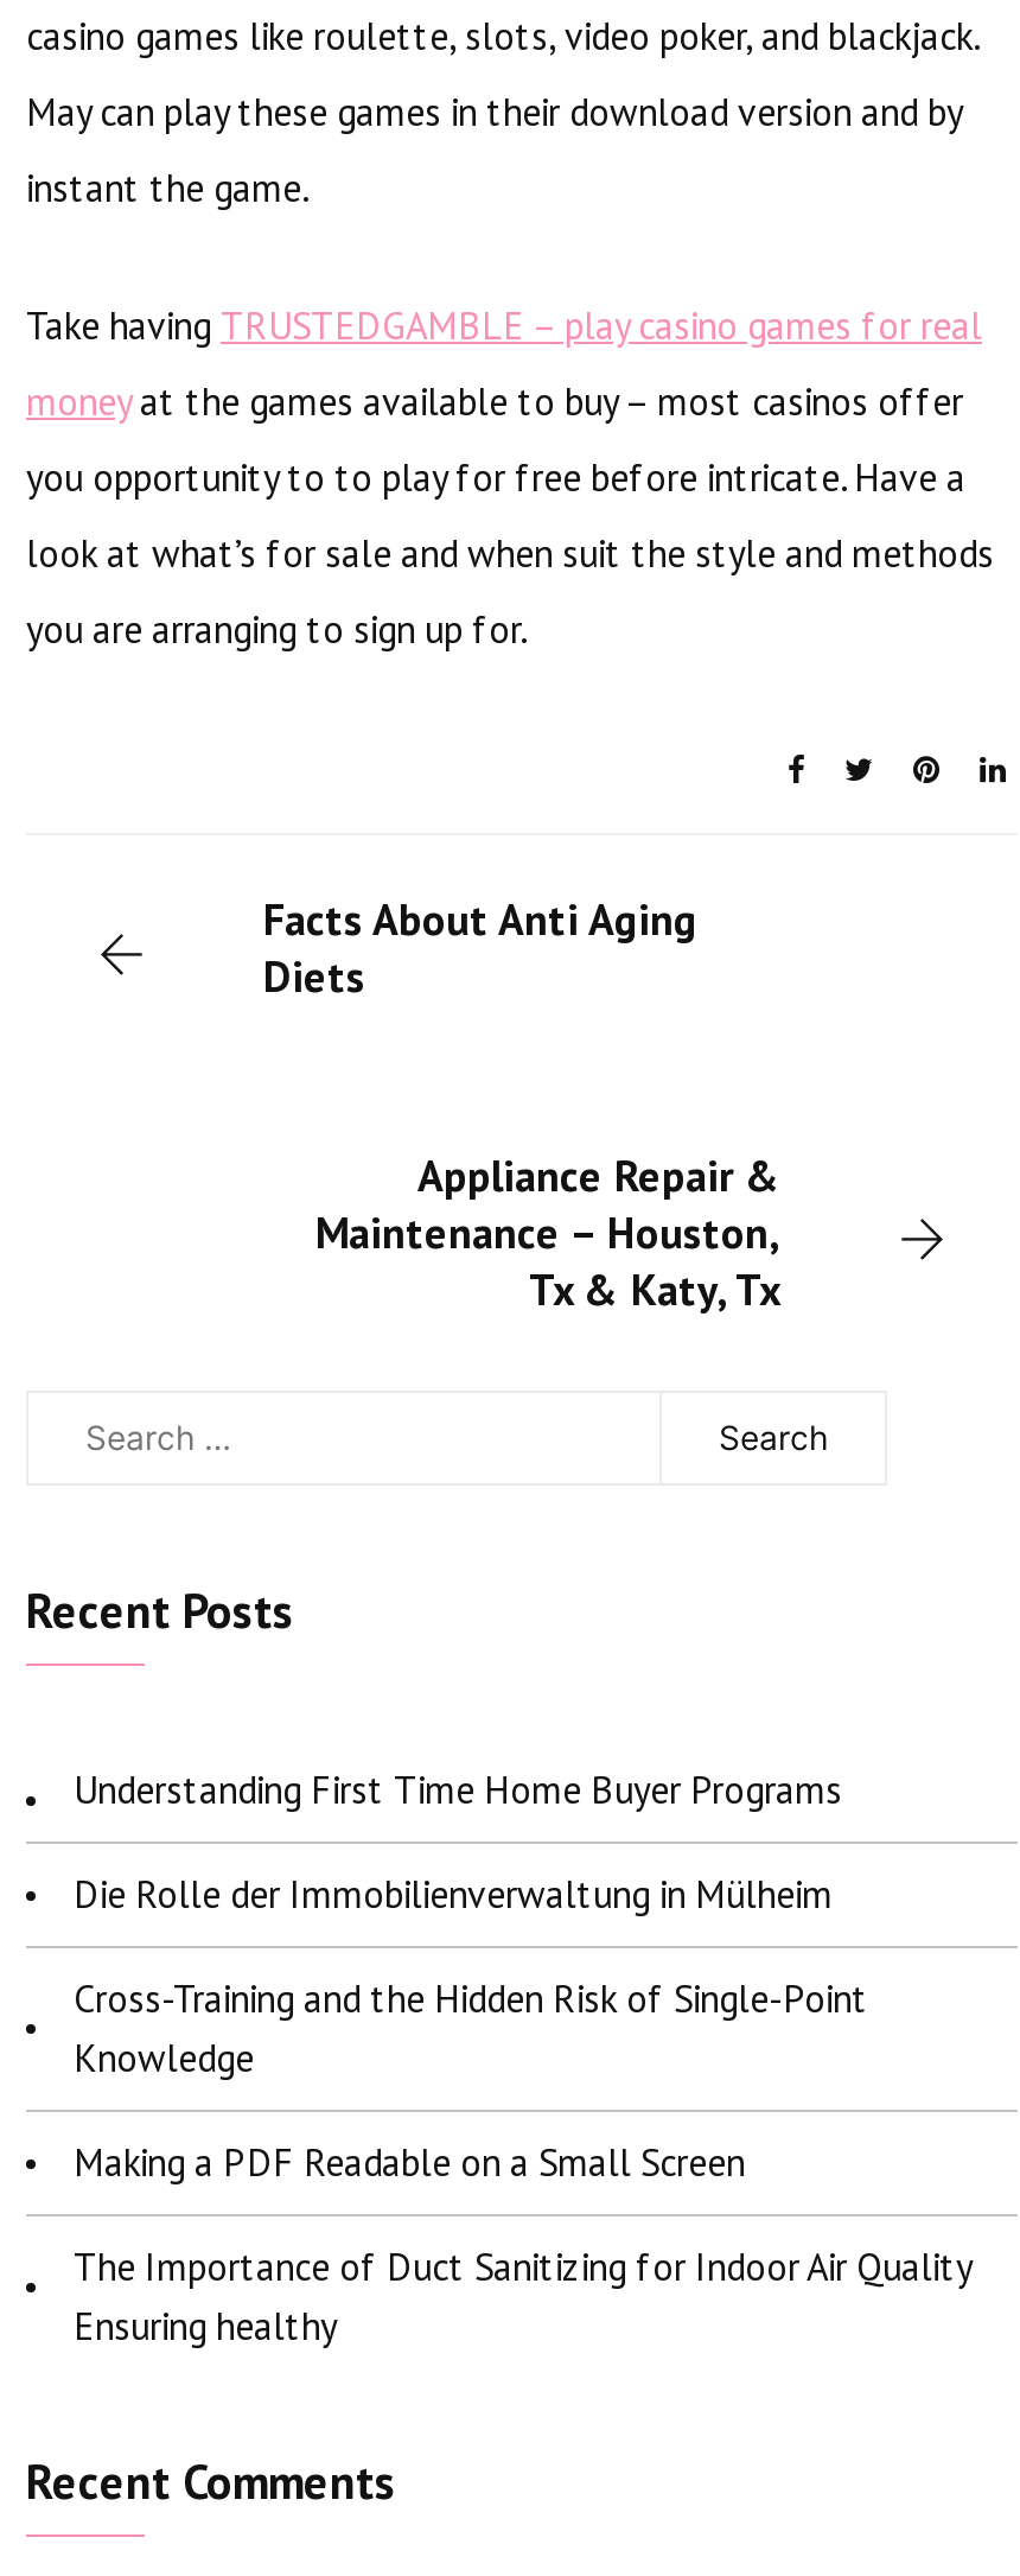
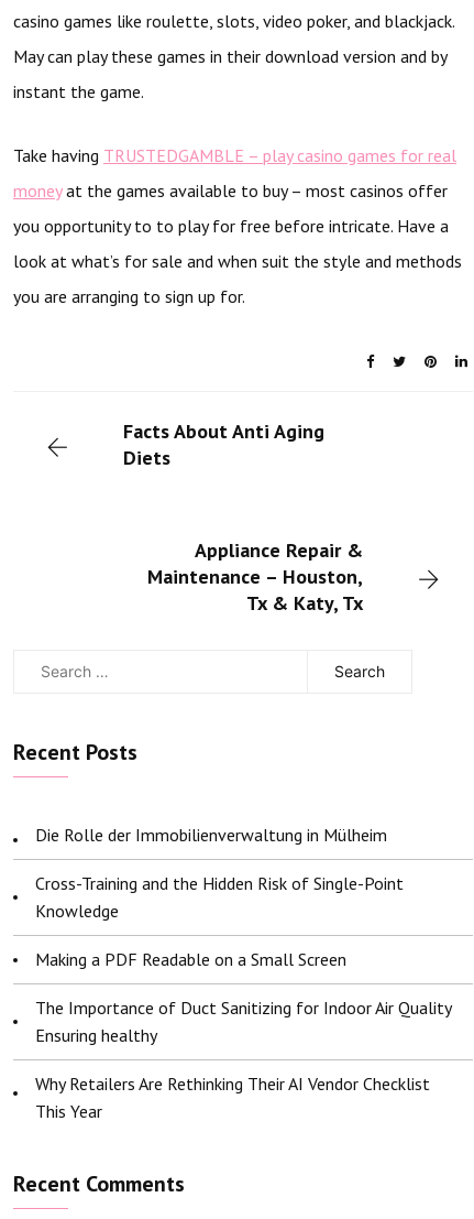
- Understanding First Time Home Buyer Programs

moved up: Die Rolle der Immobilienverwaltung in Mülheim | Cross-Training and the Hidden Risk of Single-Point | Knowledge | Making a PDF Readable on a Small Screen | The Importance of Duct Sanitizing for Indoor Air Quality | Ensuring healthy

+ Why Retailers Are Rethinking Their AI Vendor Checklist
+ This Year
